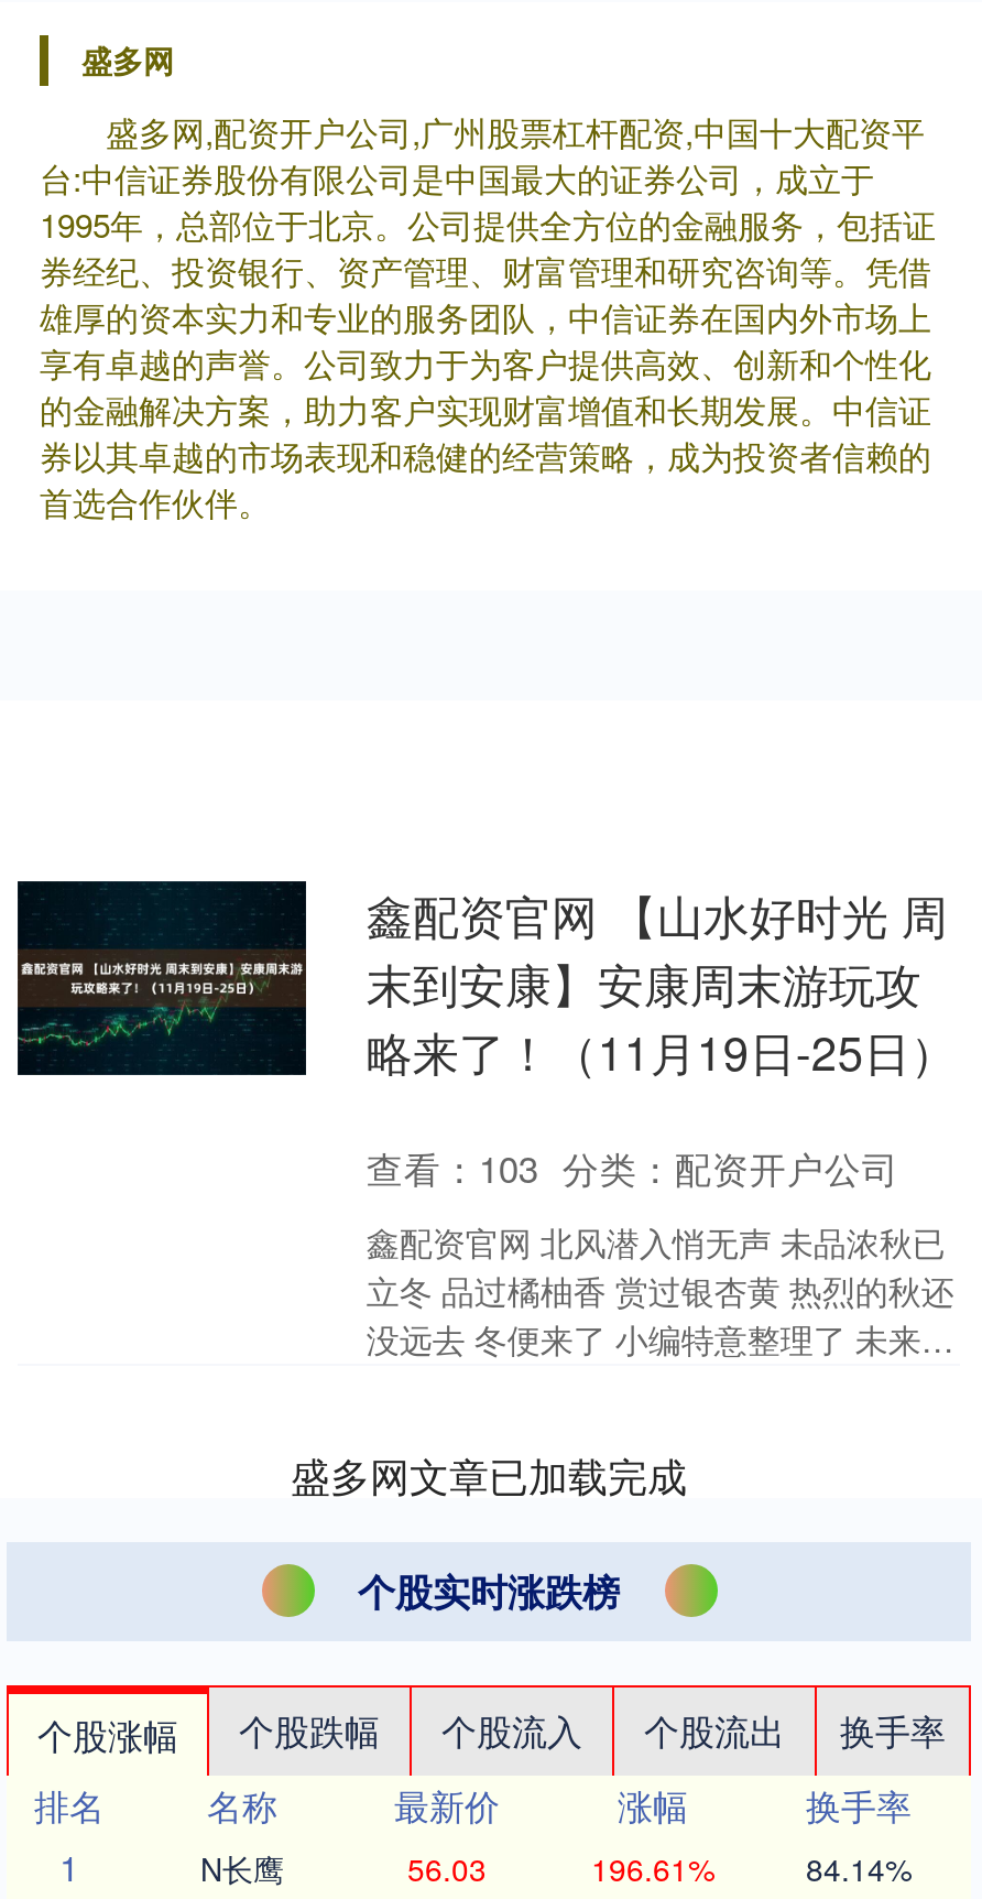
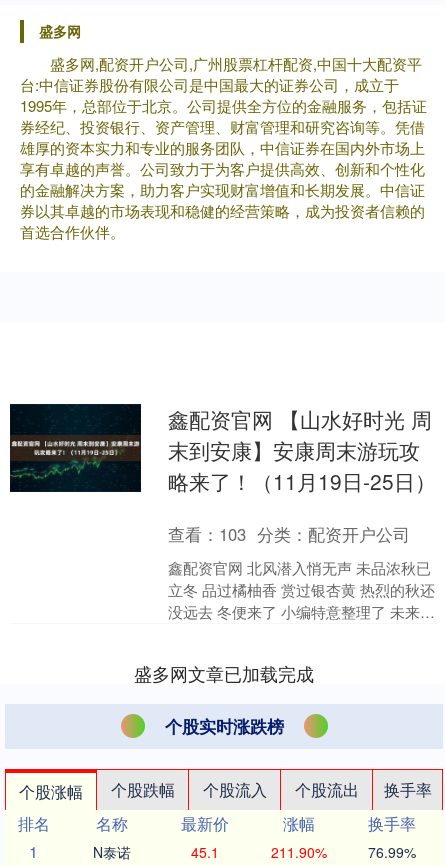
- N长鹰
+ N泰诺

- 56.03
+ 45.1

- 196.61%
+ 211.90%

- 84.14%
+ 76.99%
